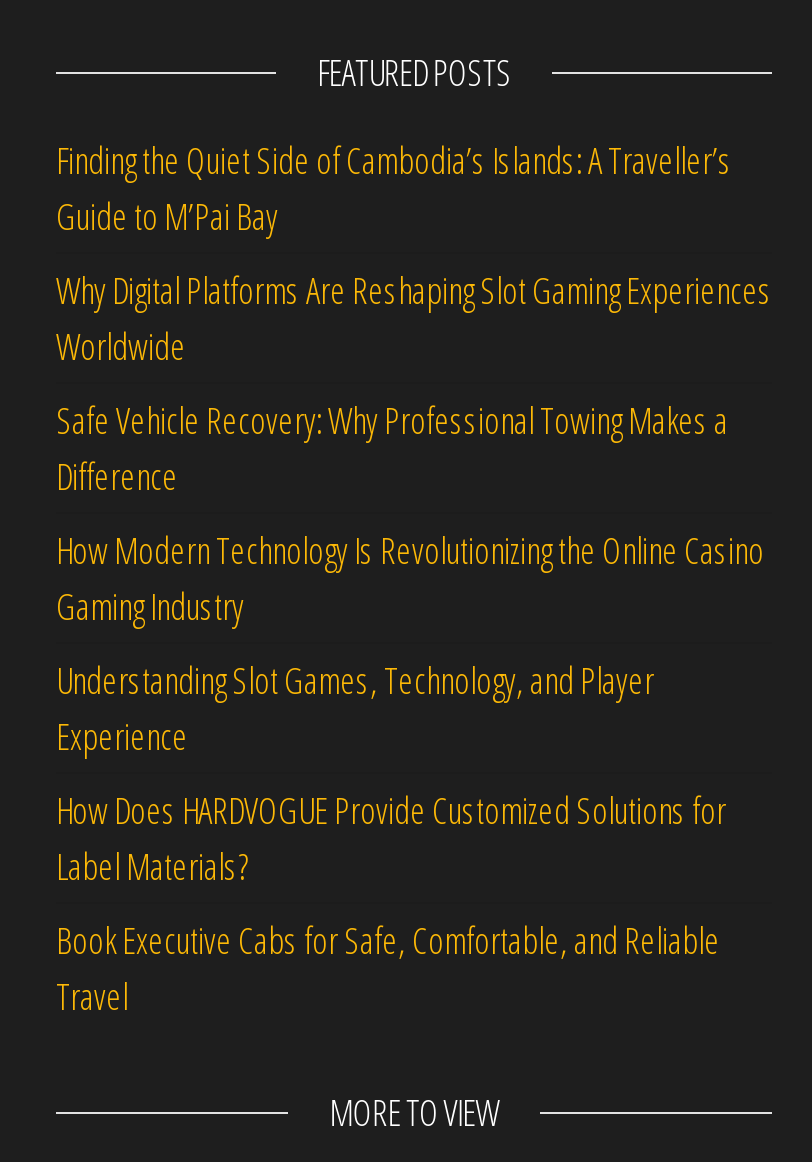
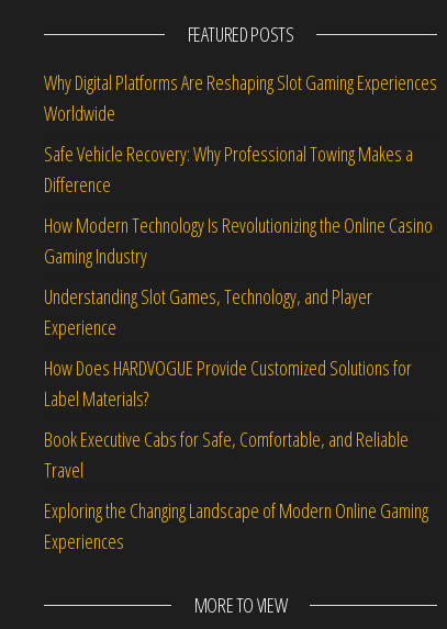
- Finding the Quiet Side of Cambodia’s Islands: A Traveller’s
- Guide to M’Pai Bay

moved up: Why Digital Platforms Are Reshaping Slot Gaming Experiences | Worldwide | Safe Vehicle Recovery: Why Professional Towing Makes a | ... | Book Executive Cabs for Safe, Comfortable, and Reliable | Travel

+ Exploring the Changing Landscape of Modern Online Gaming
+ Experiences
